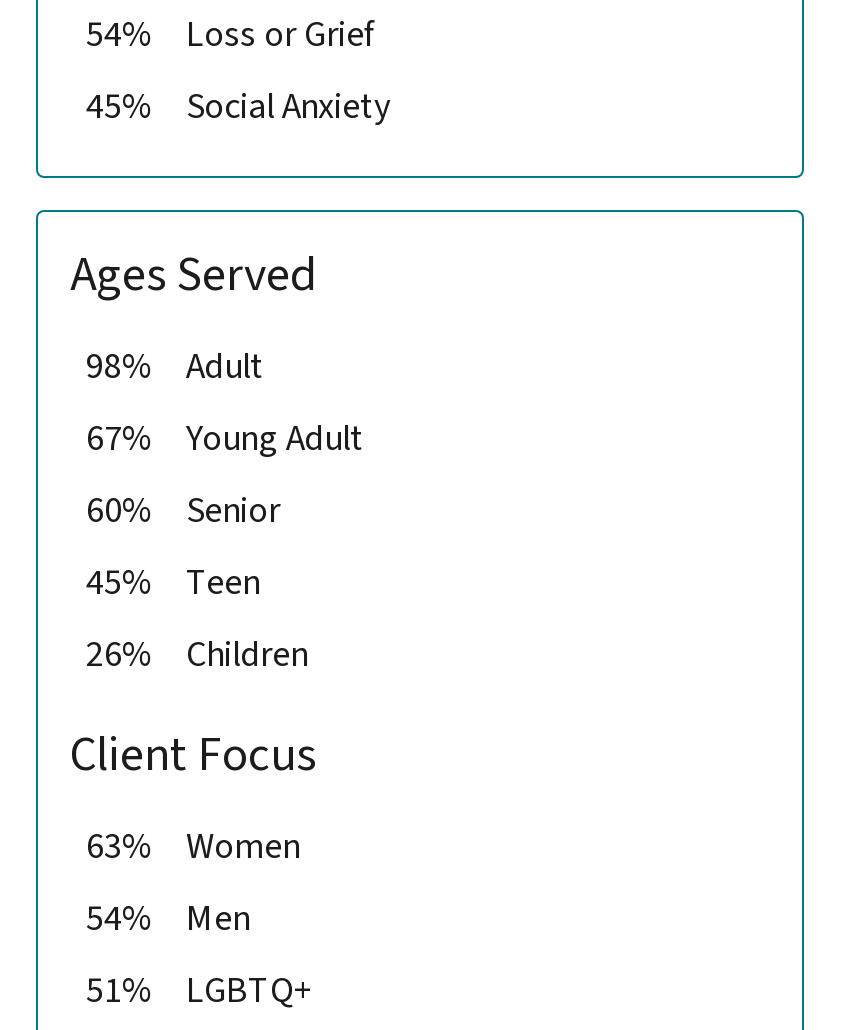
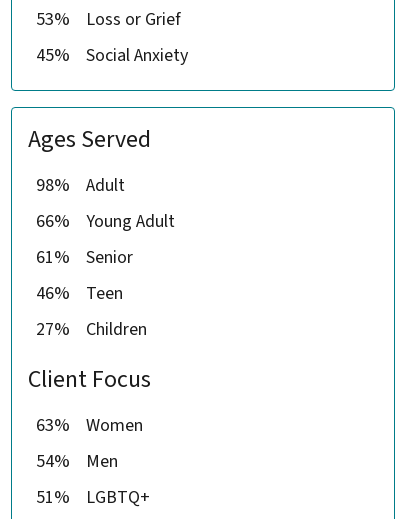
- 54% Loss or Grief
+ 53% Loss or Grief

- 67% Young Adult
+ 66% Young Adult

- 60% Senior
+ 61% Senior

- 45% Teen
+ 46% Teen

- 26% Children
+ 27% Children
